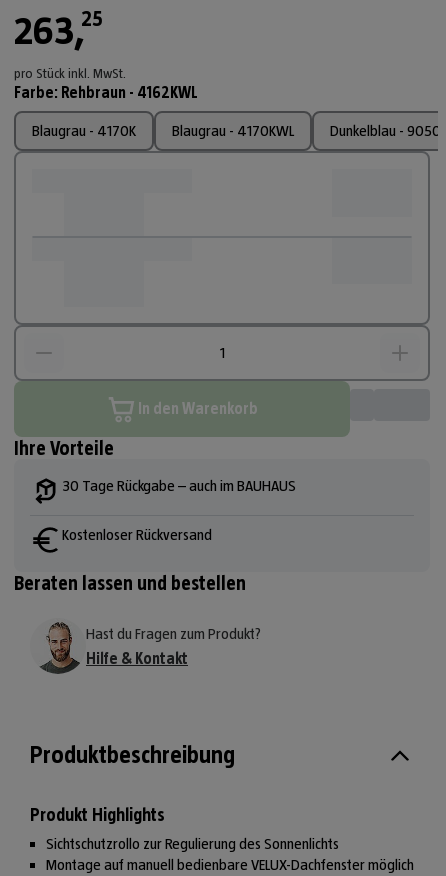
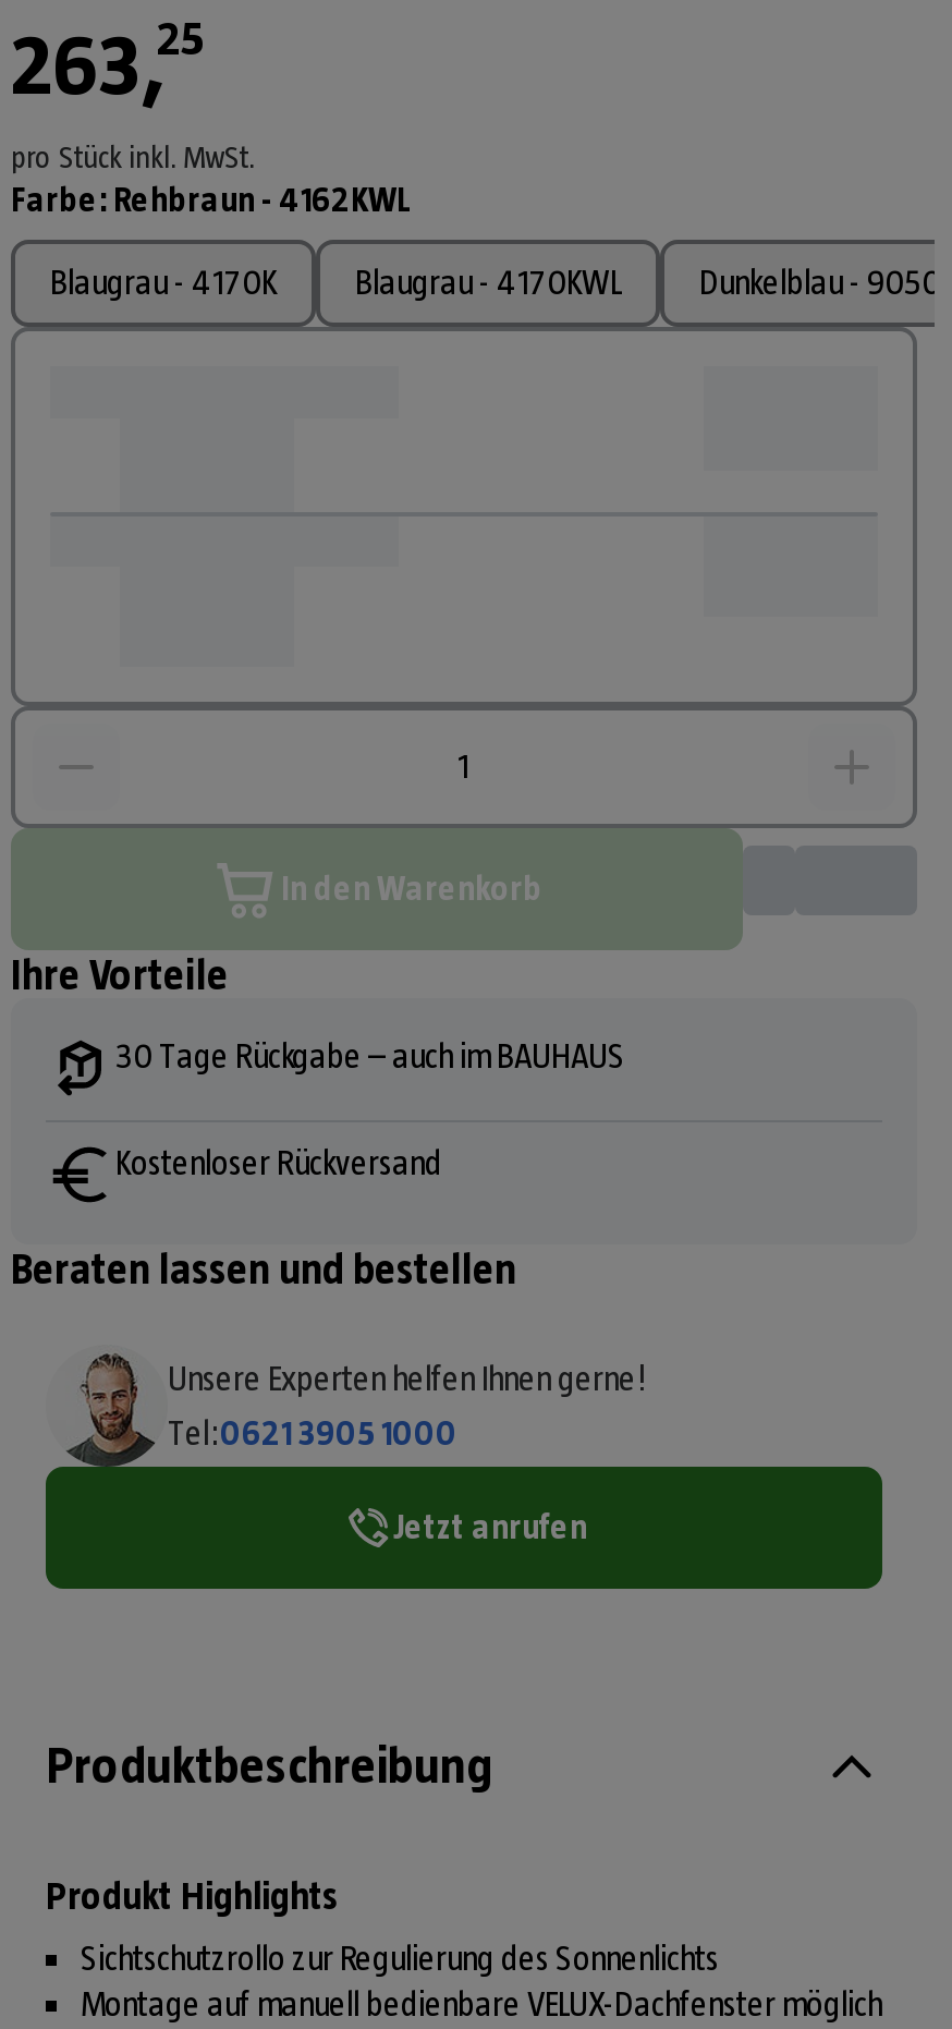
- Hast du Fragen zum Produkt?
- Hilfe & Kontakt
+ Unsere Experten helfen Ihnen gerne!
+ Tel:0621 3905 1000
+ Jetzt anrufen
